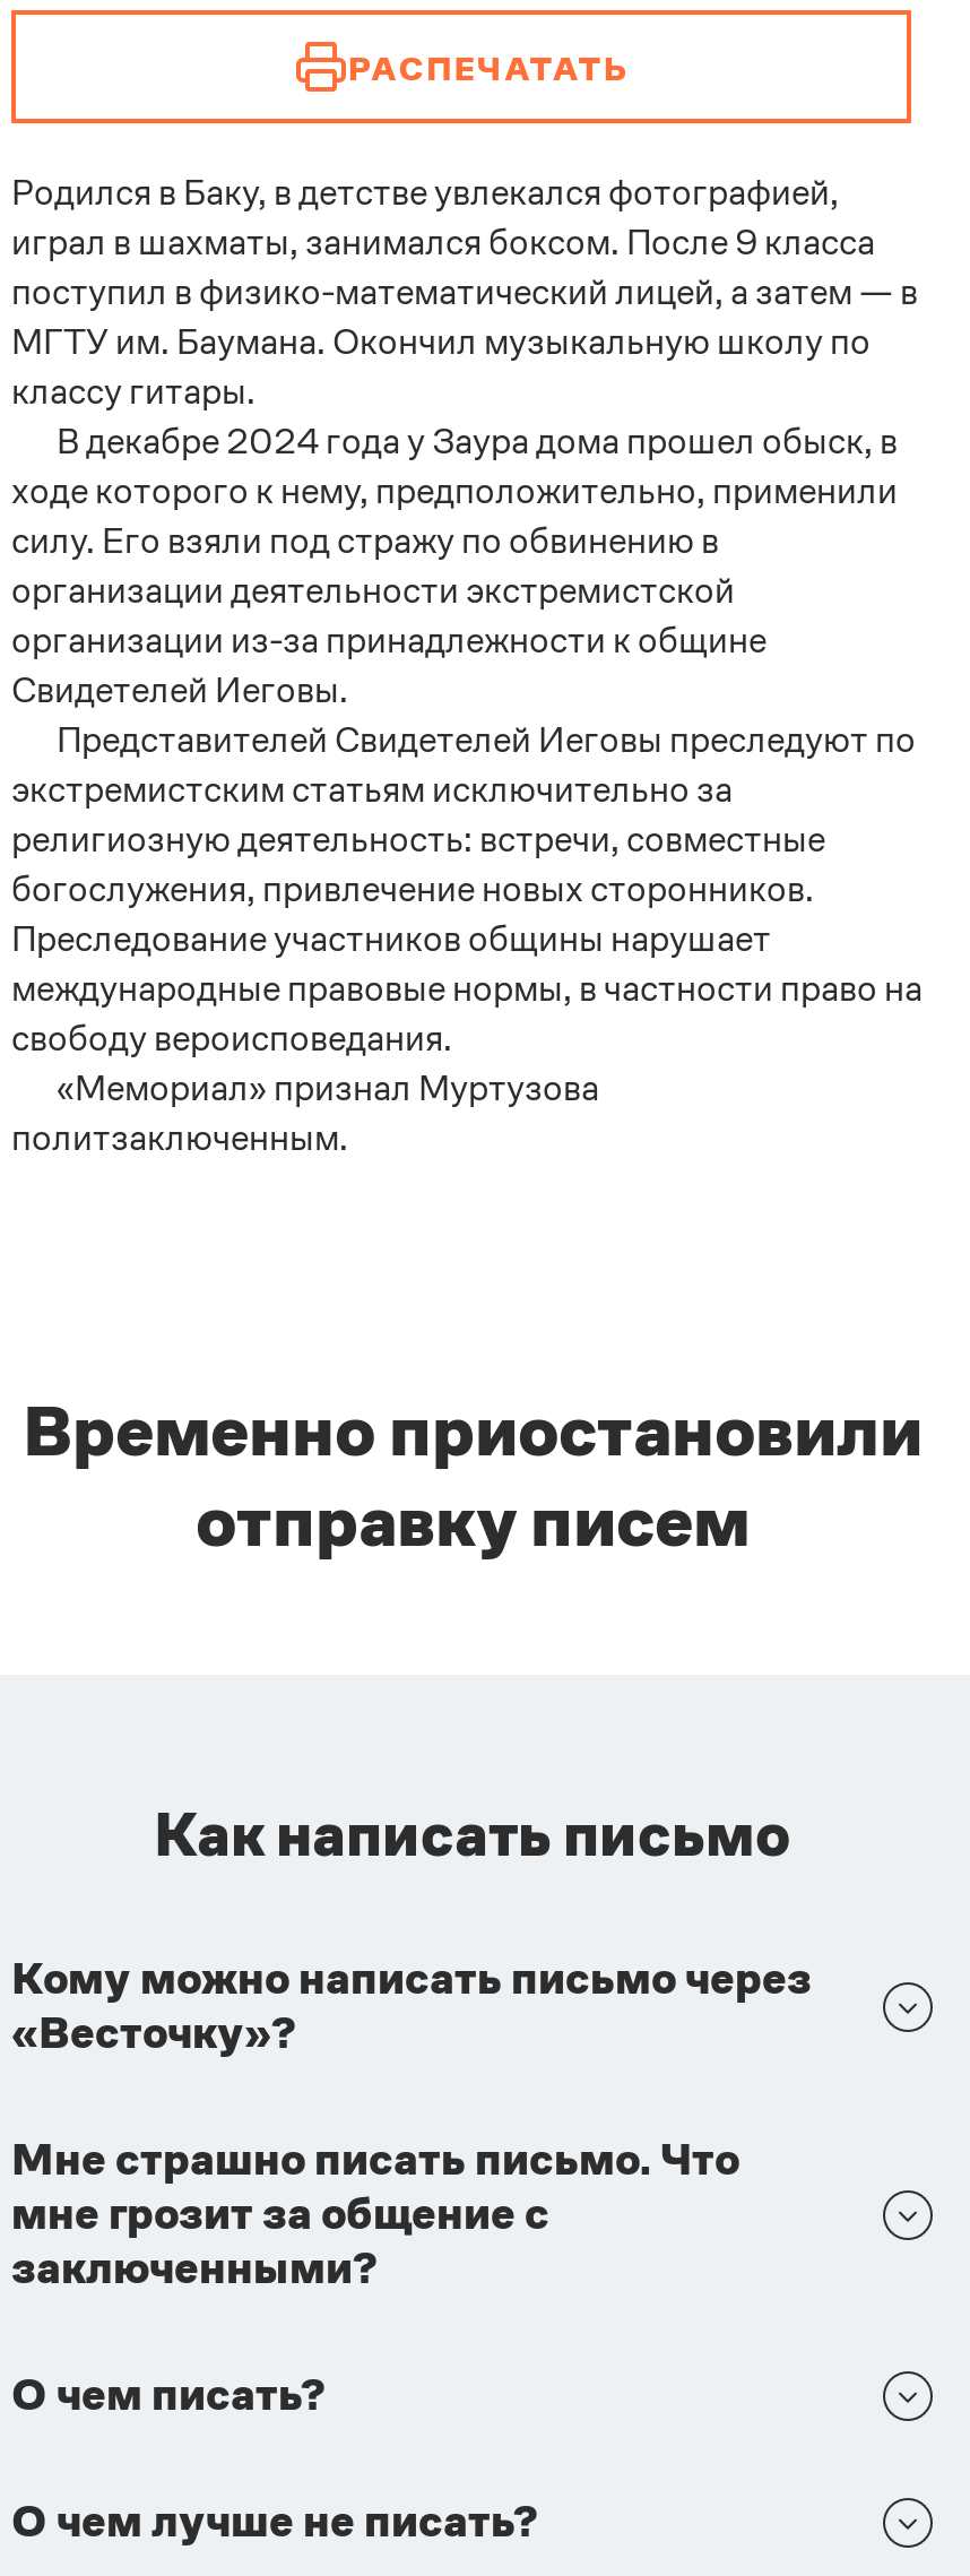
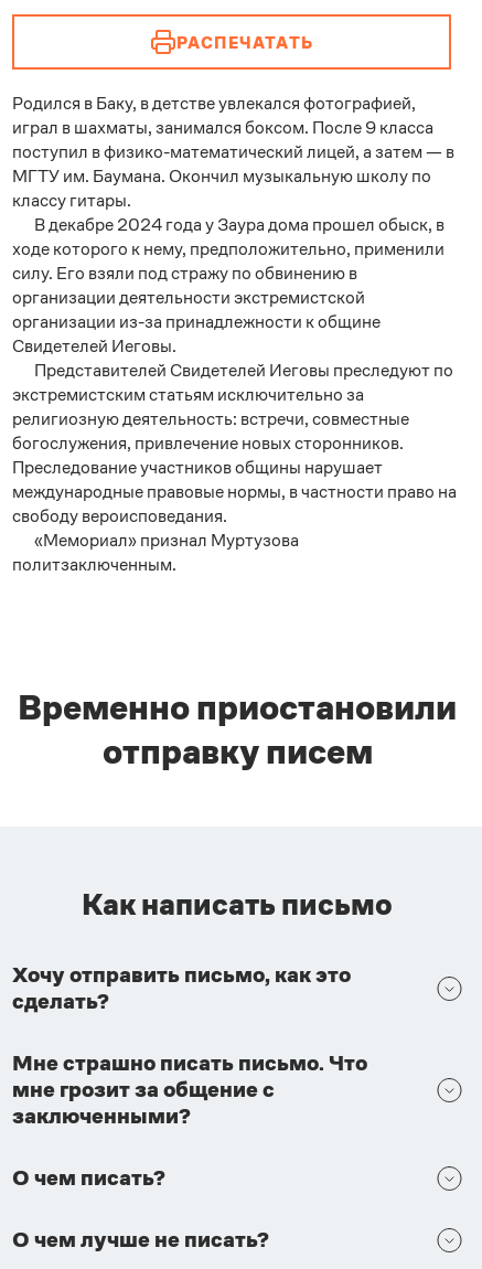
- Кому можно написать письмо через
- «Весточку»?
+ Хочу отправить письмо, как это
+ сделать?
